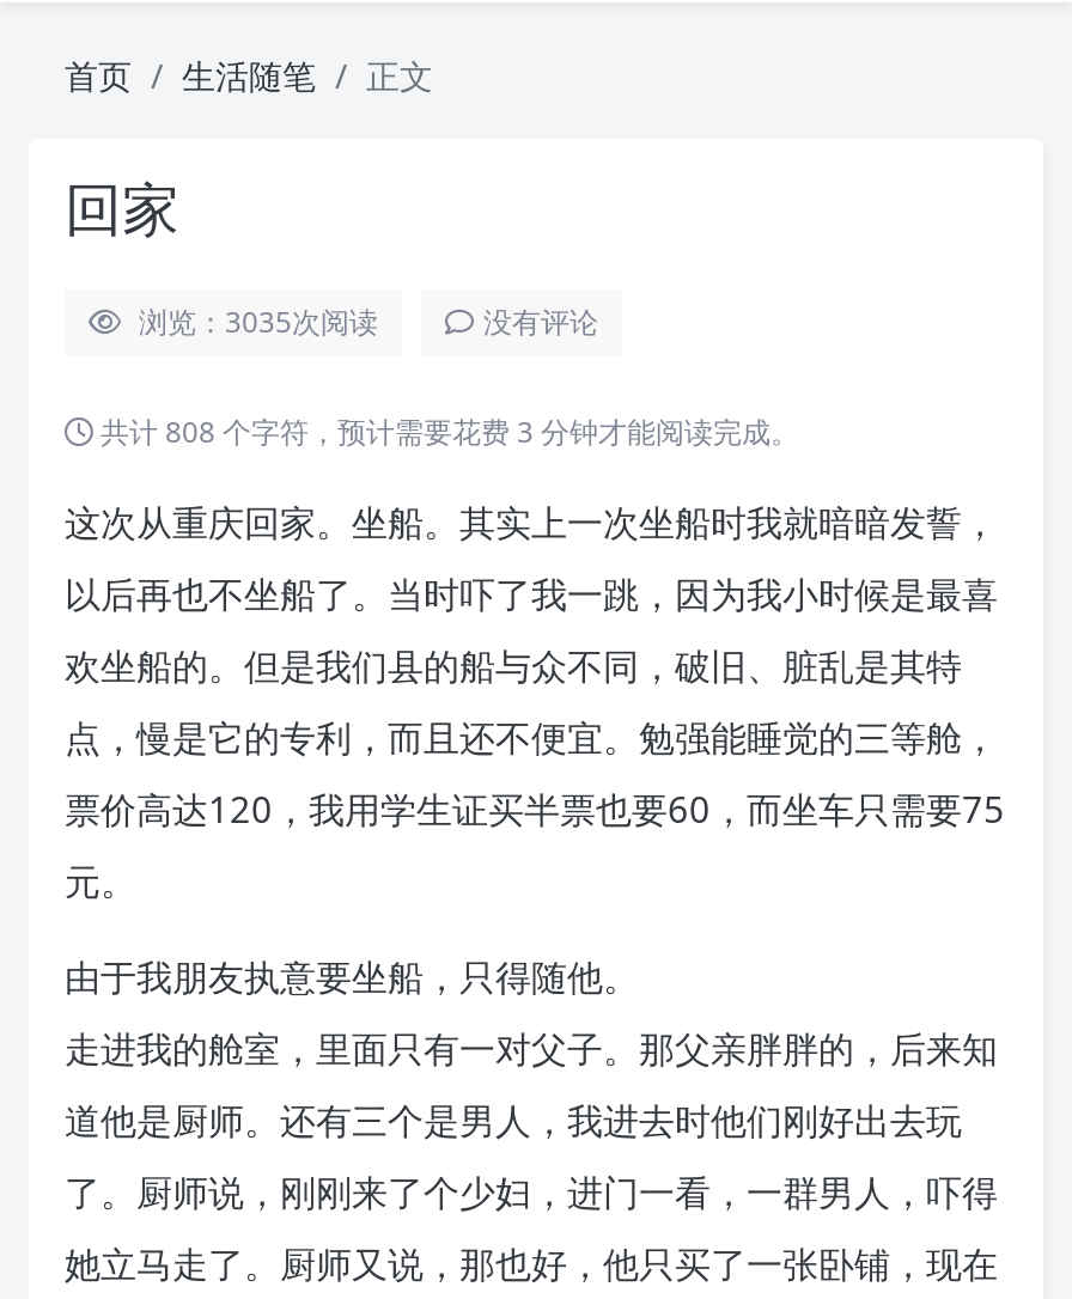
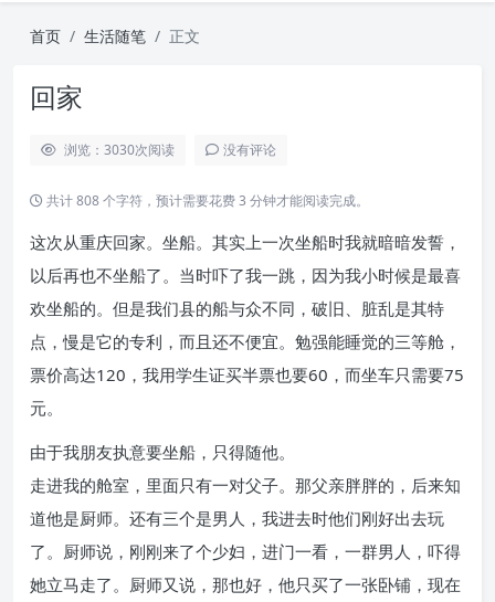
- 浏览：3035次阅读
+ 浏览：3030次阅读
